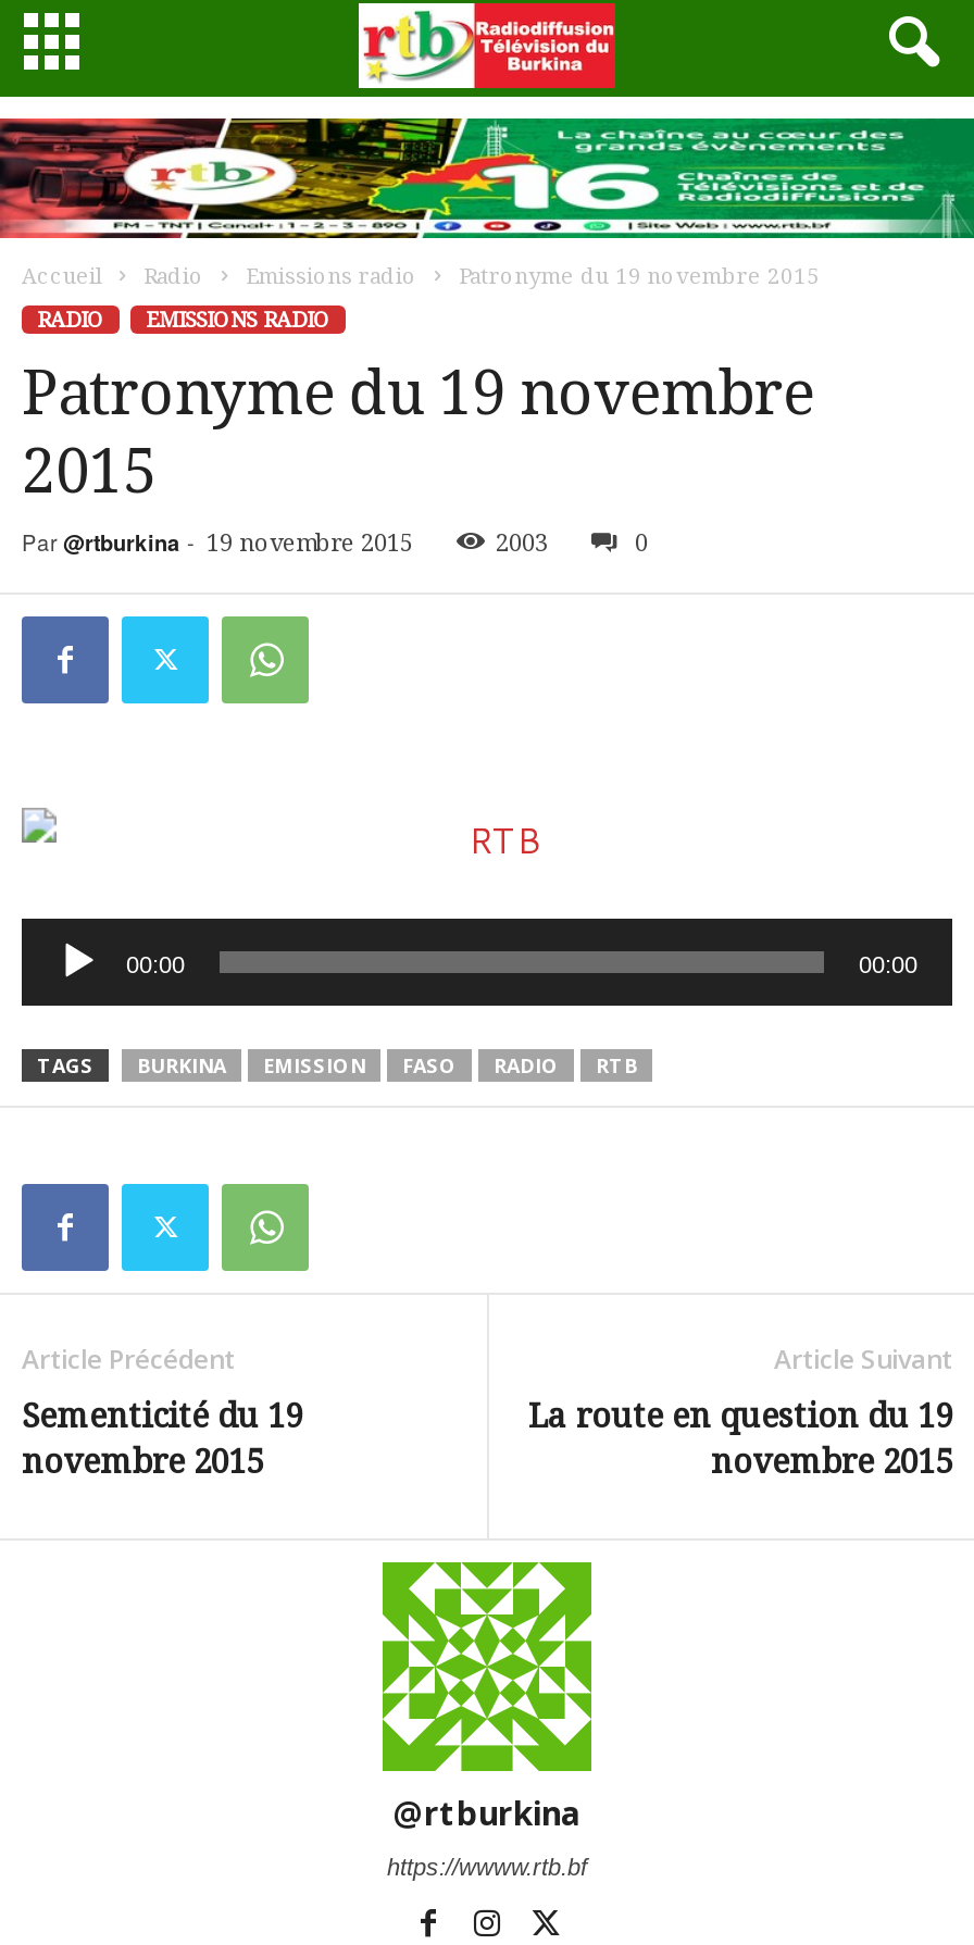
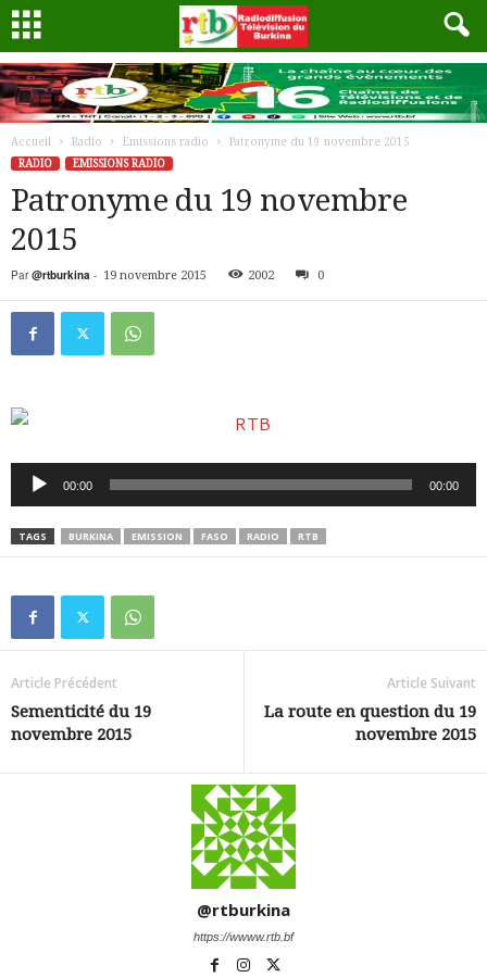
- 2003
+ 2002
